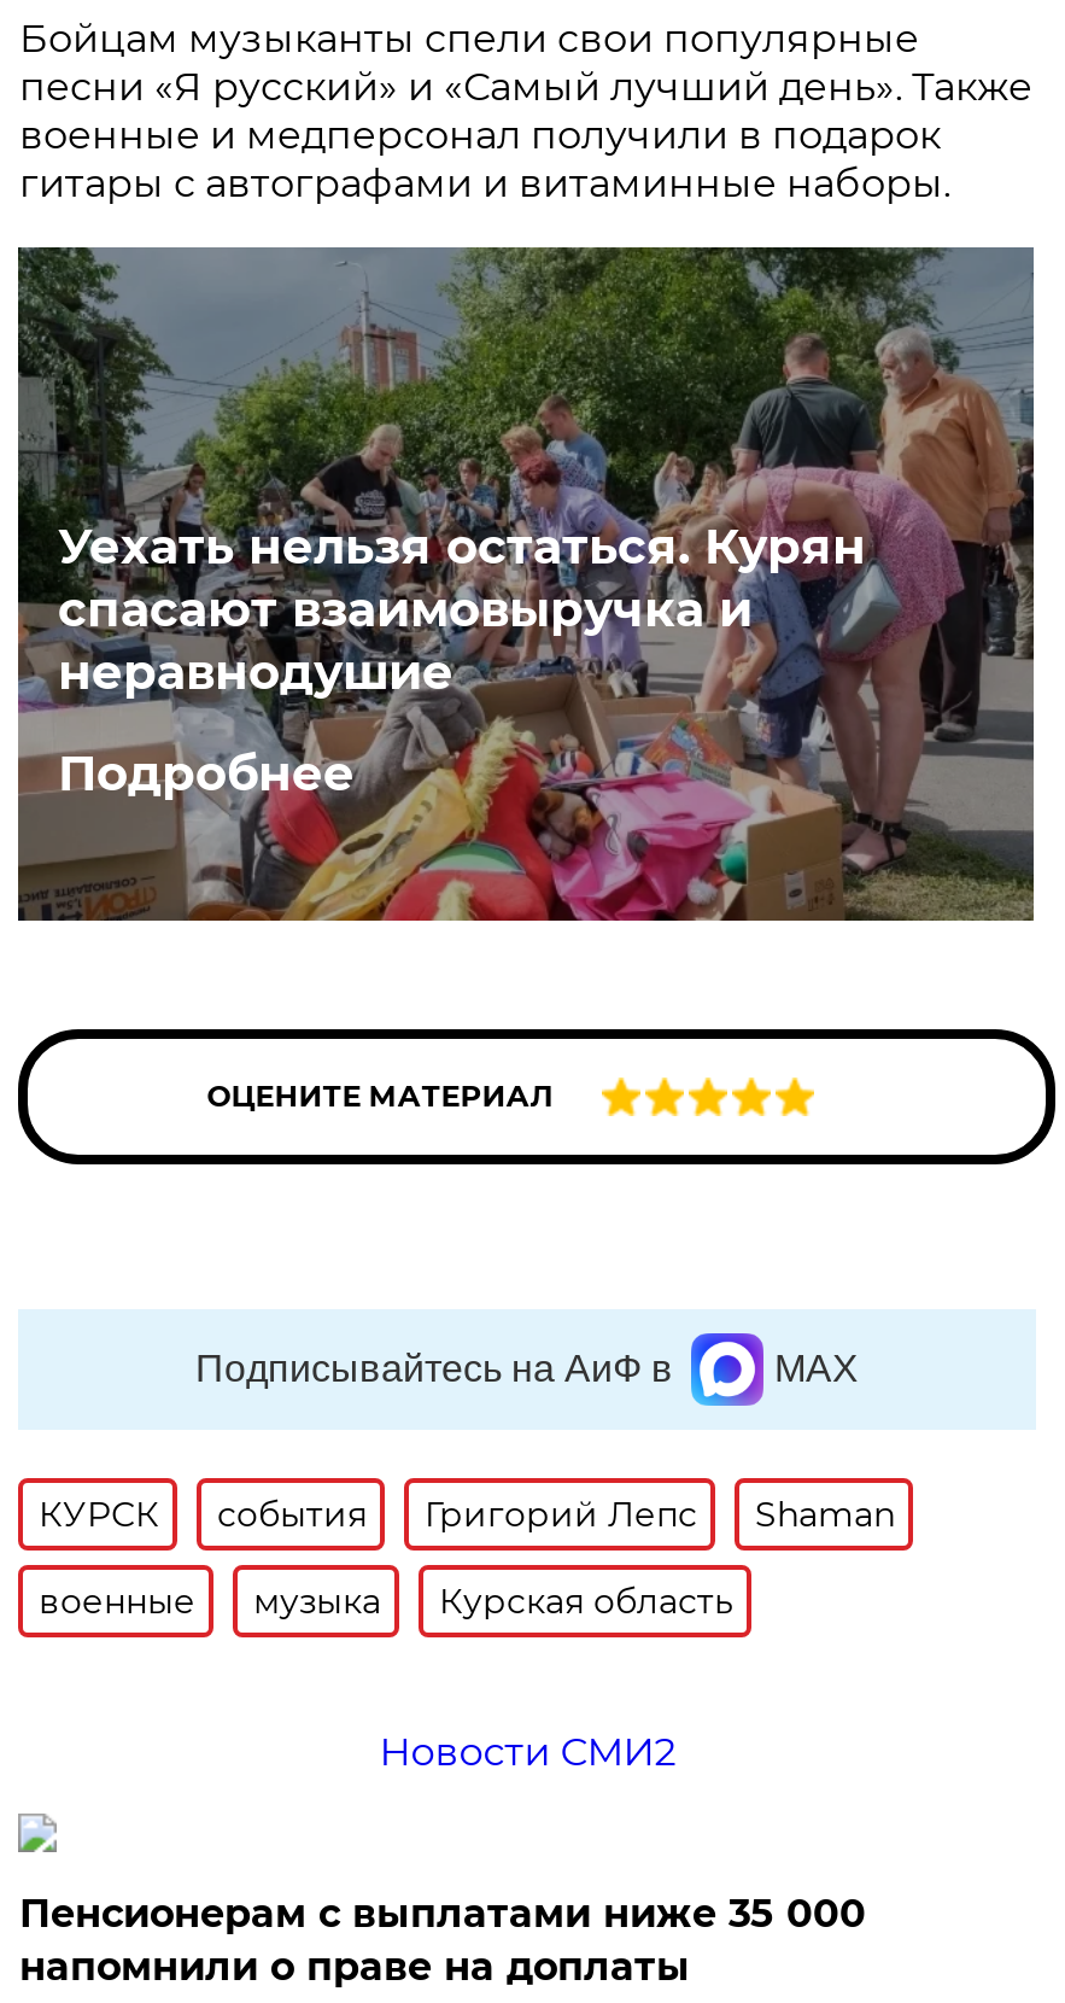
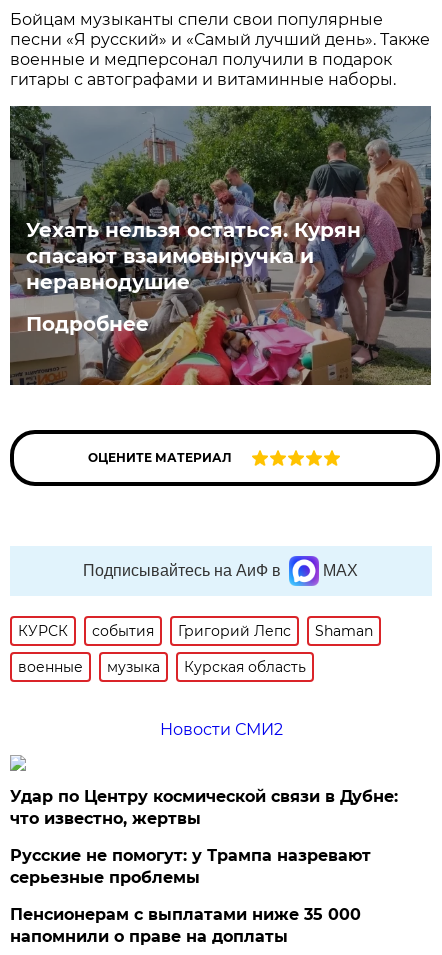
+ Удар по Центру космической связи в Дубне:
+ что известно, жертвы
+ Русские не помогут: у Трампа назревают
+ серьезные проблемы
